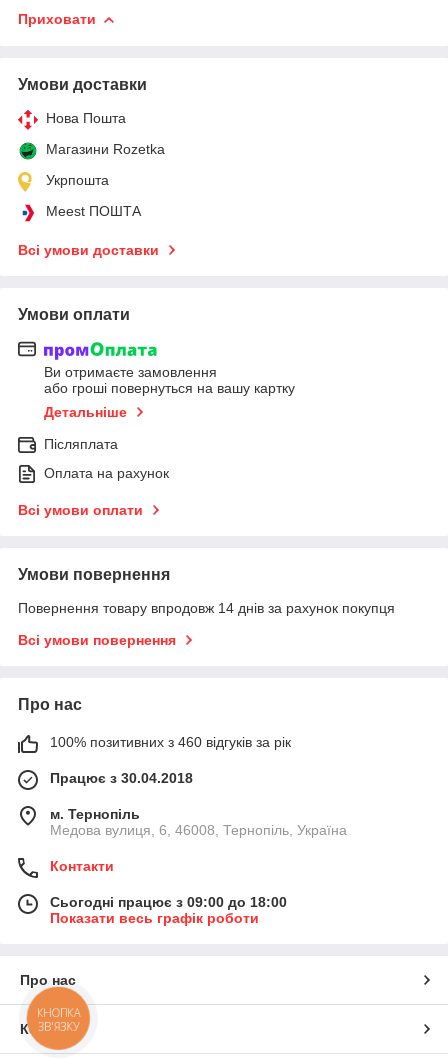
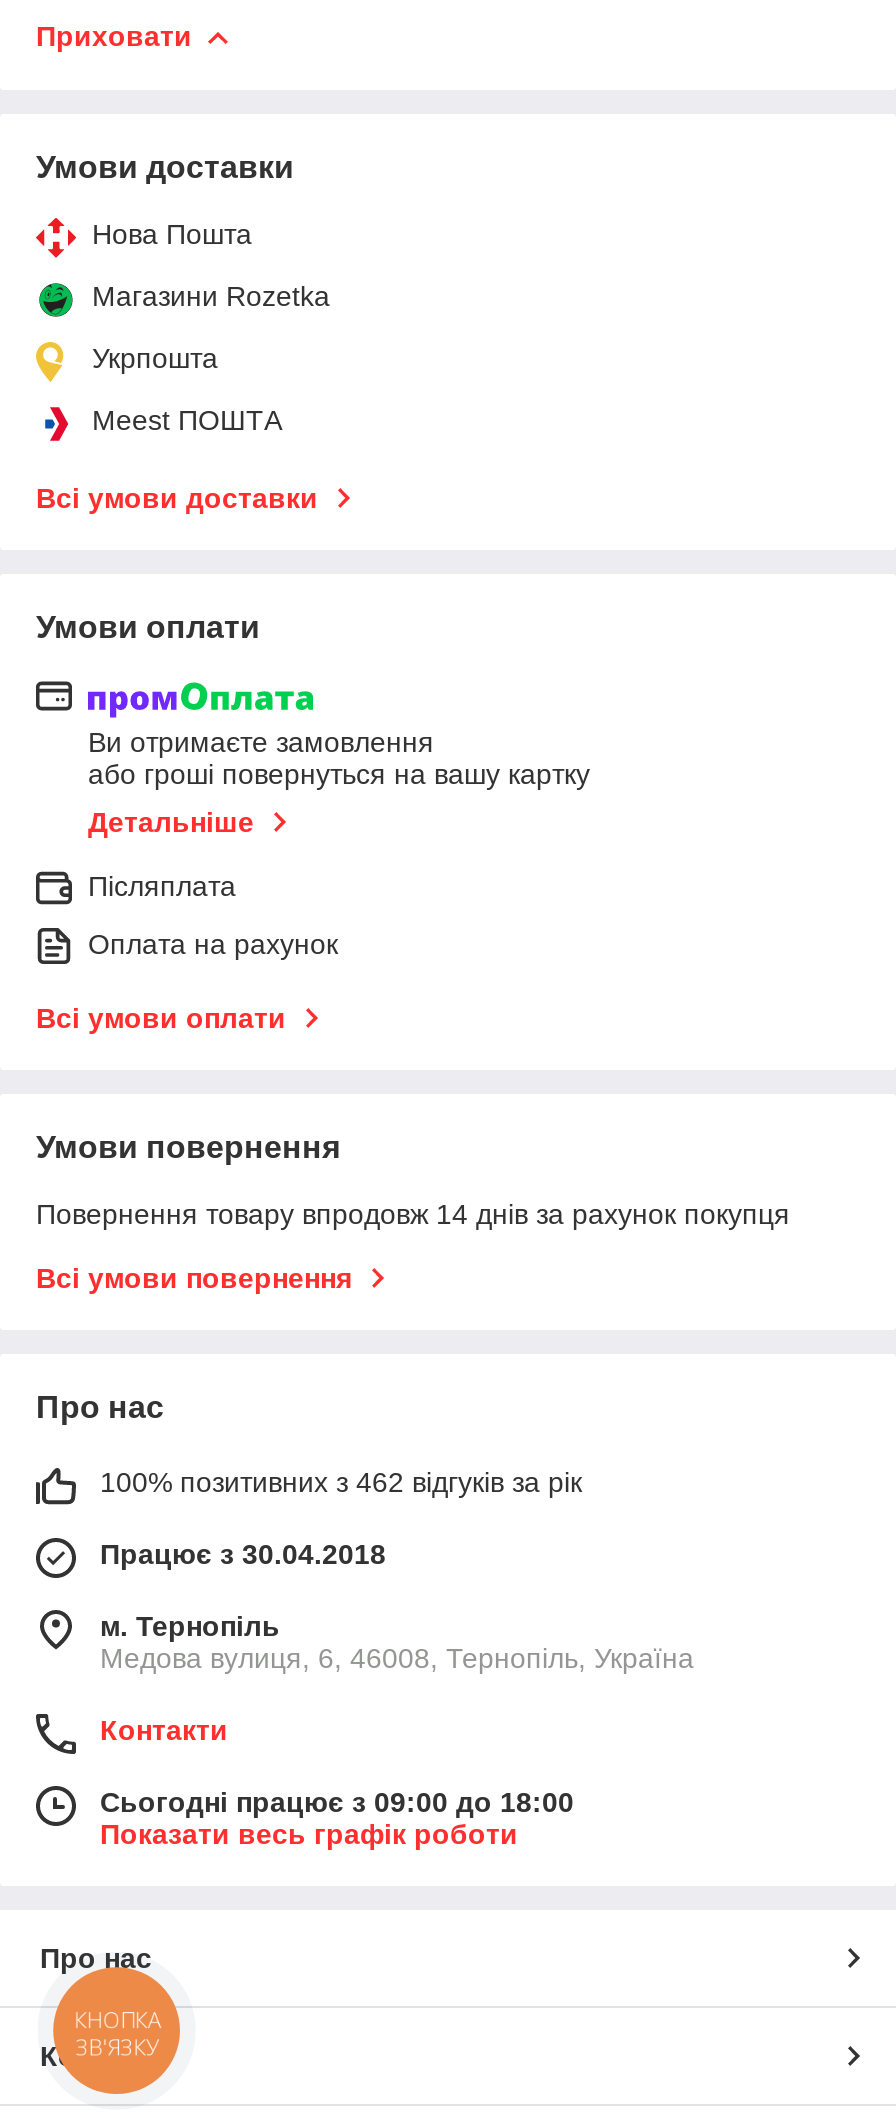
- 100% позитивних з 460 відгуків за рік
+ 100% позитивних з 462 відгуків за рік
